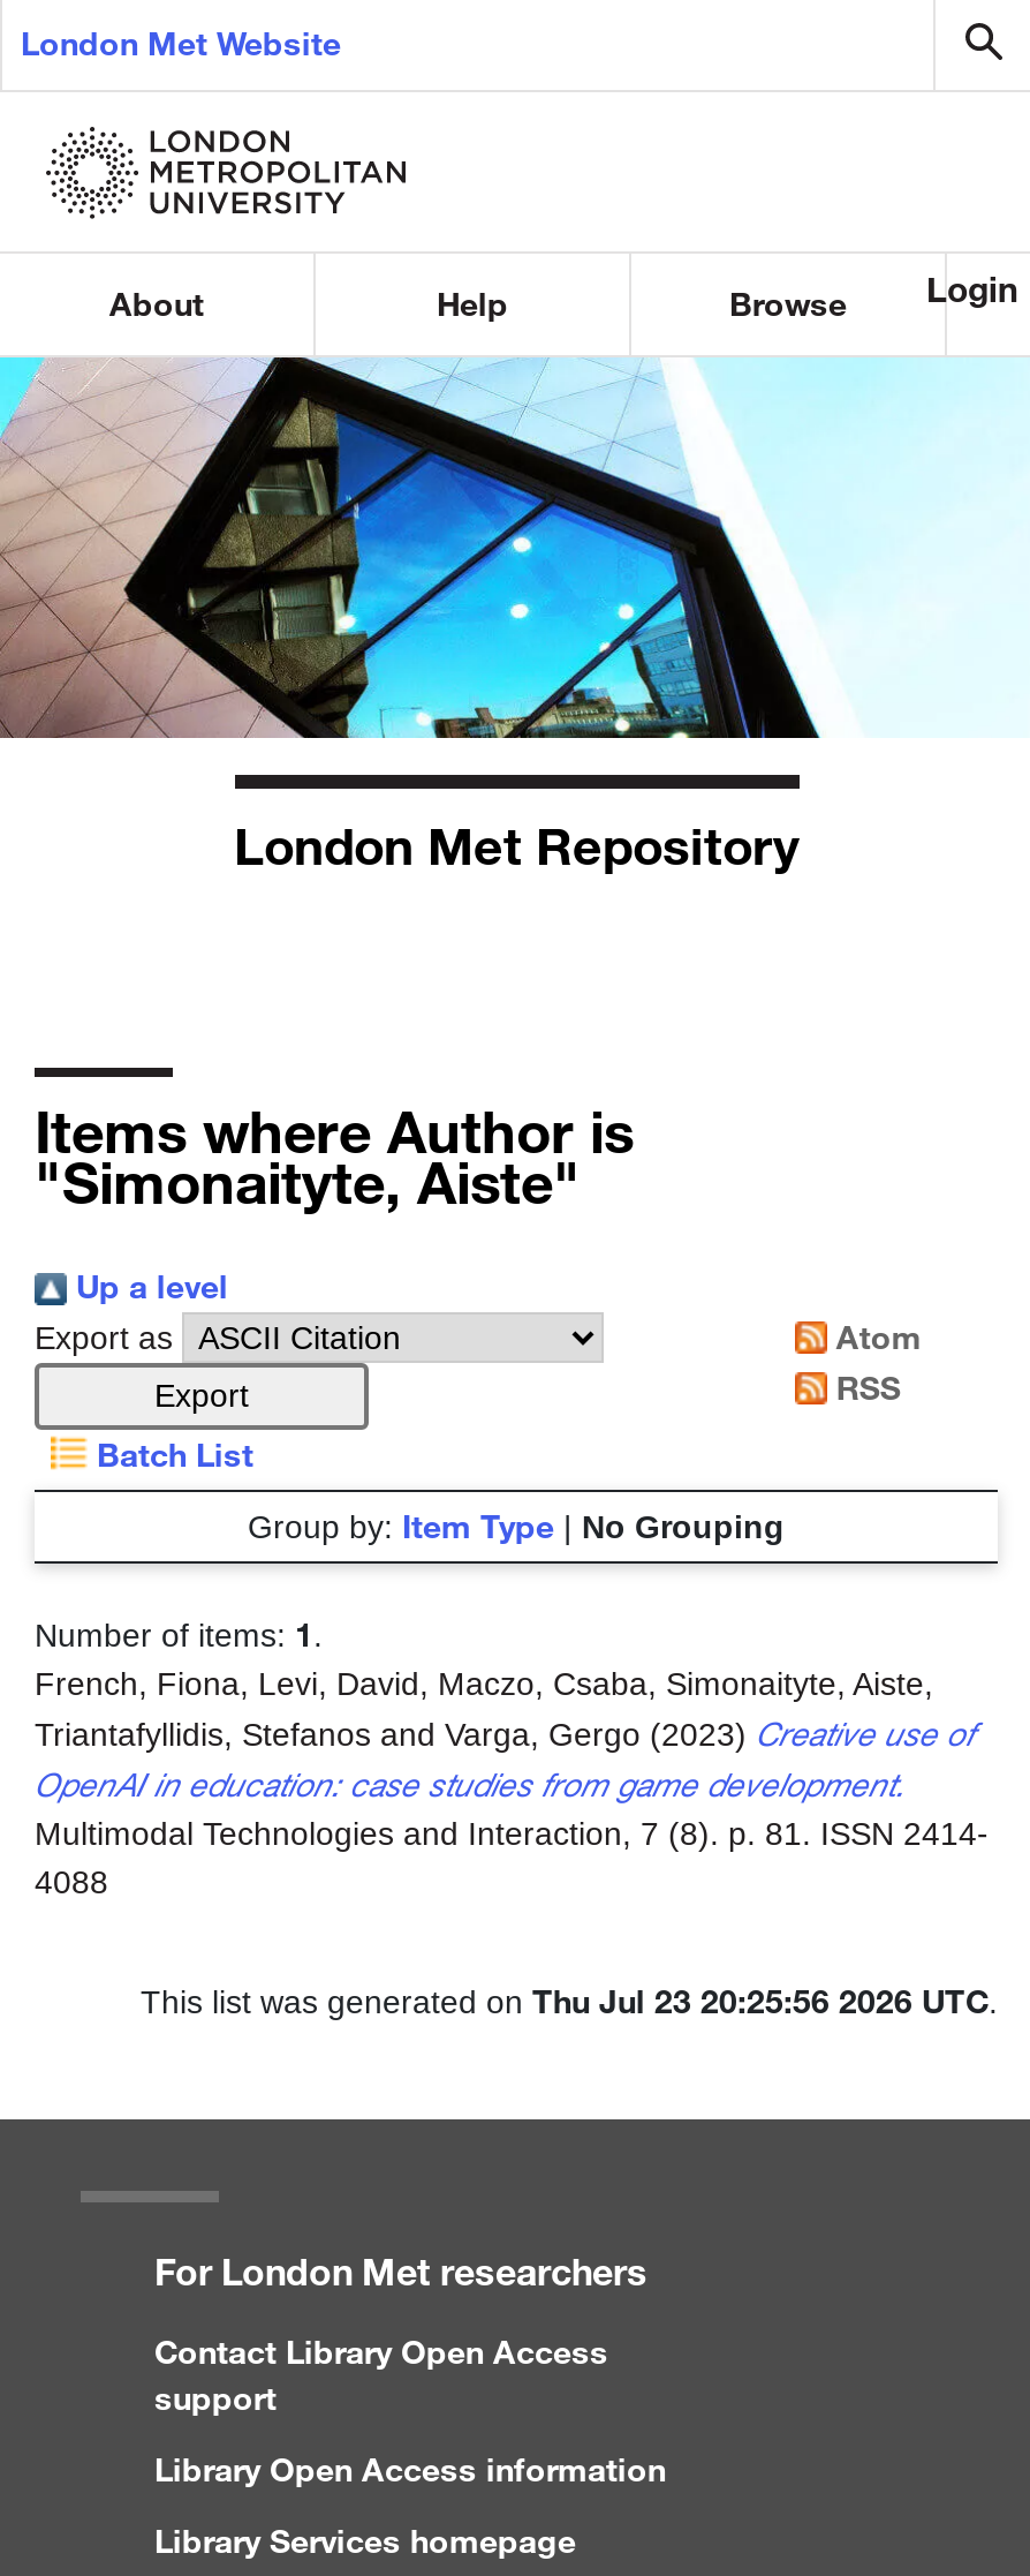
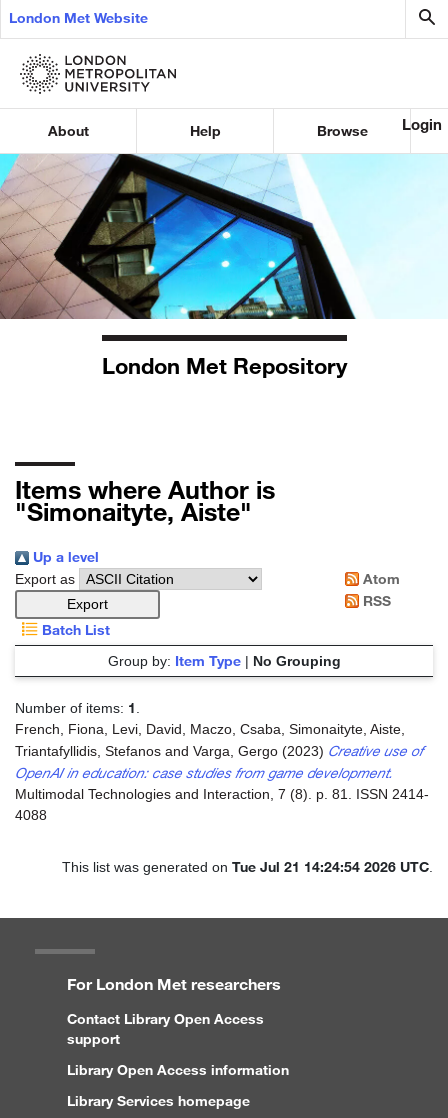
- This list was generated on Thu Jul 23 20:25:56 2026 UTC.
+ This list was generated on Tue Jul 21 14:24:54 2026 UTC.
